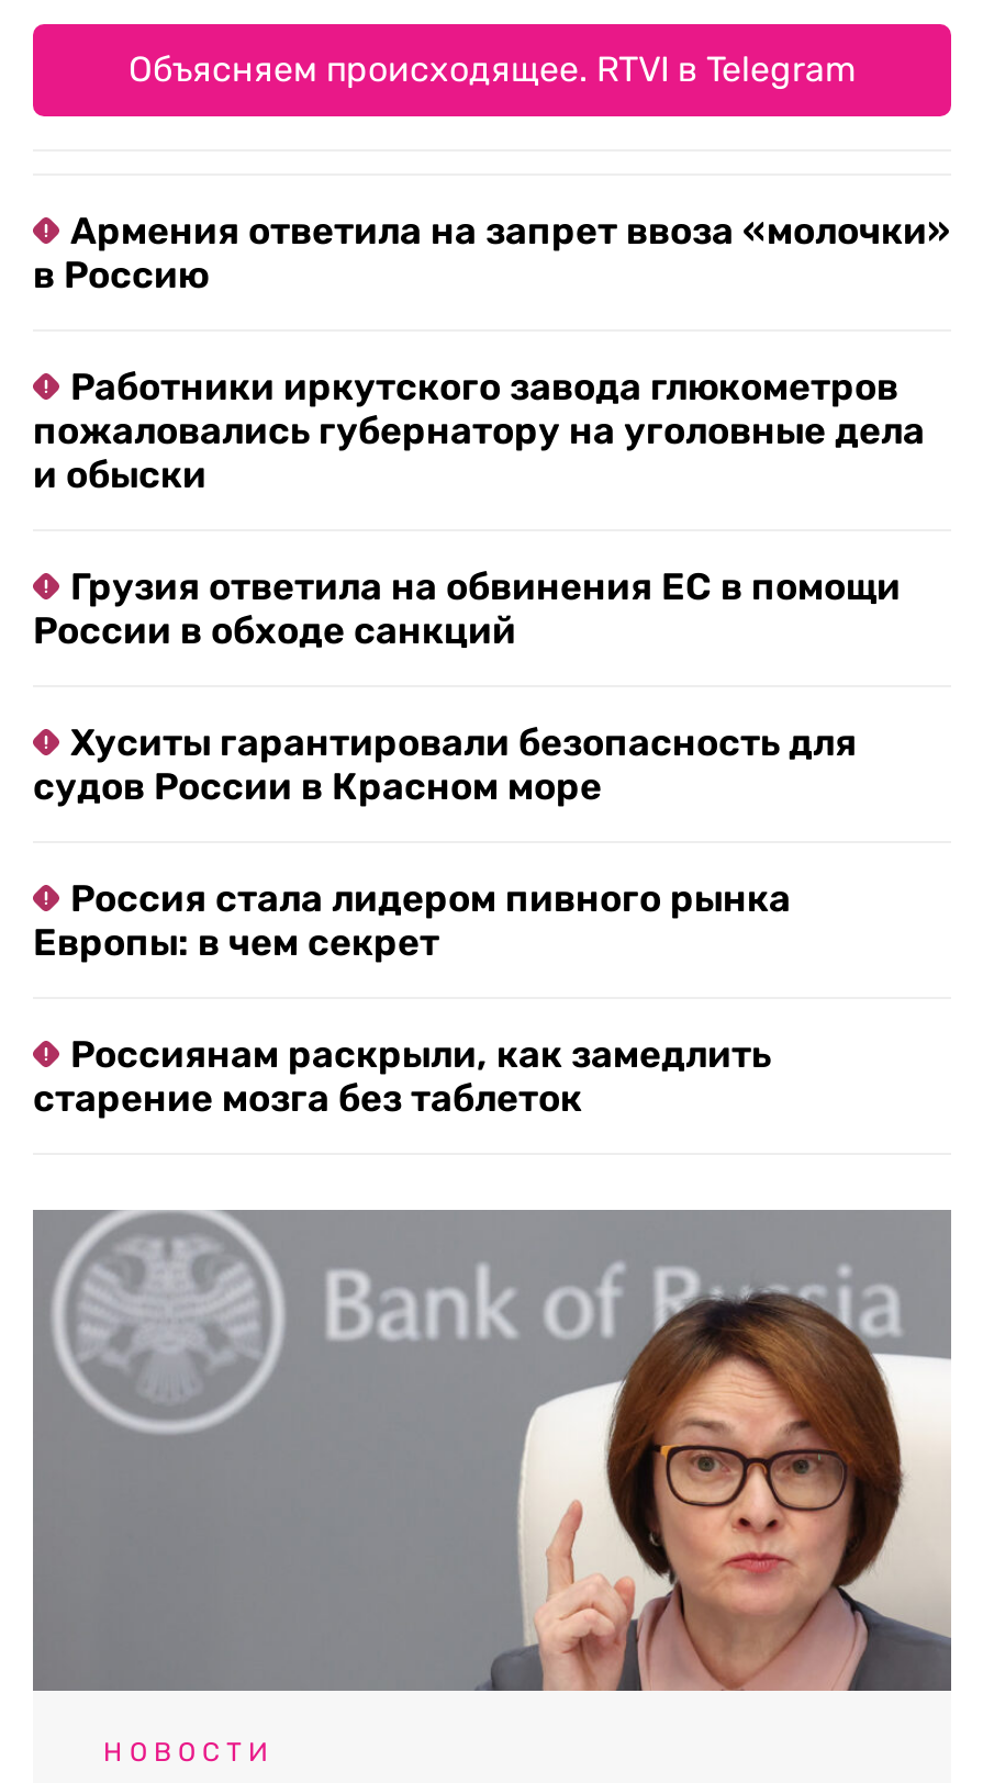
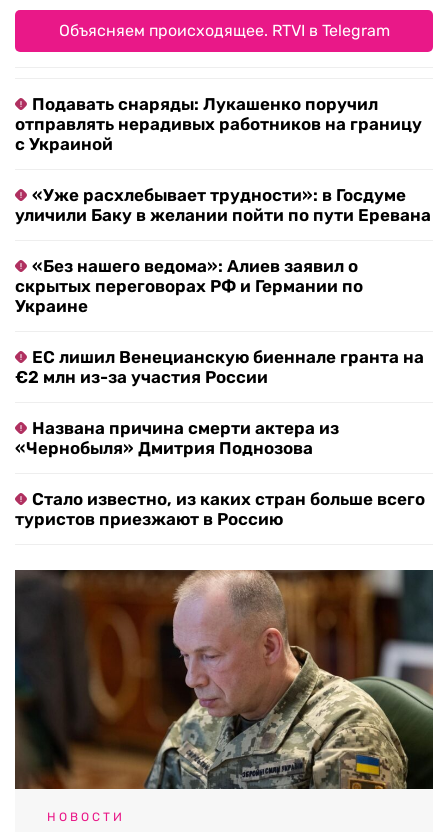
- Армения ответила на запрет ввоза «молочки»
- в Россию
+ Подавать снаряды: Лукашенко поручил
+ отправлять нерадивых работников на границу
+ с Украиной

- Работники иркутского завода глюкометров
- пожаловались губернатору на уголовные дела
- и обыски
+ «Уже расхлебывает трудности»: в Госдуме
+ уличили Баку в желании пойти по пути Еревана

- Грузия ответила на обвинения ЕС в помощи
- России в обходе санкций
+ «Без нашего ведома»: Алиев заявил о
+ скрытых переговорах РФ и Германии по
+ Украине

- Хуситы гарантировали безопасность для
- судов России в Красном море
+ ЕС лишил Венецианскую биеннале гранта на
+ €2 млн из-за участия России

- Россия стала лидером пивного рынка
- Европы: в чем секрет
+ Названа причина смерти актера из
+ «Чернобыля» Дмитрия Поднозова

- Россиянам раскрыли, как замедлить
- старение мозга без таблеток
+ Стало известно, из каких стран больше всего
+ туристов приезжают в Россию

- [image]
+ [image]
